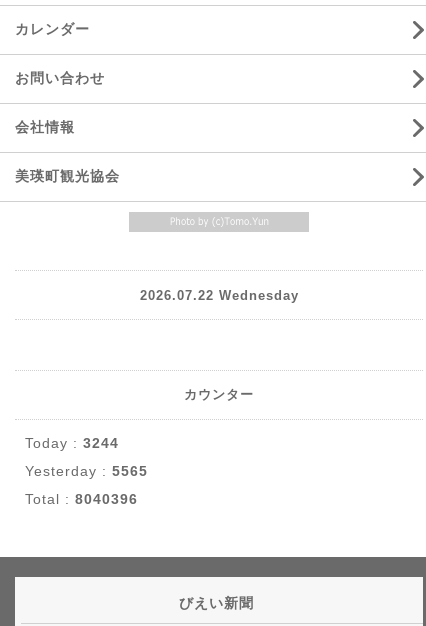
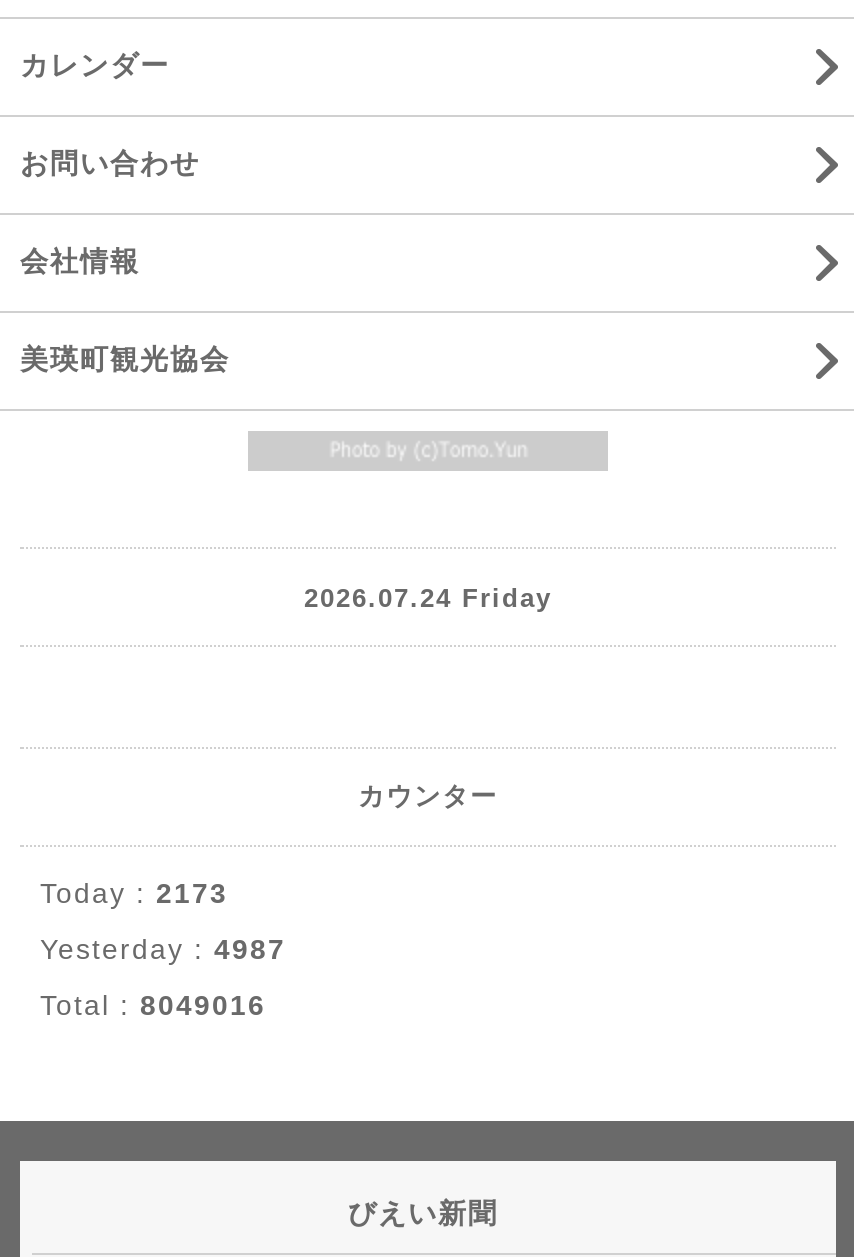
- 2026.07.22 Wednesday
+ 2026.07.24 Friday

- Today : 3244
+ Today : 2173

- Yesterday : 5565
+ Yesterday : 4987

- Total : 8040396
+ Total : 8049016
